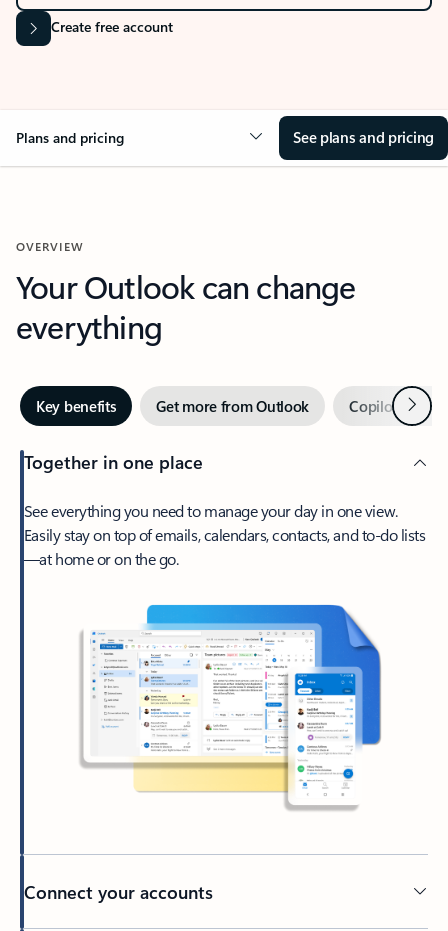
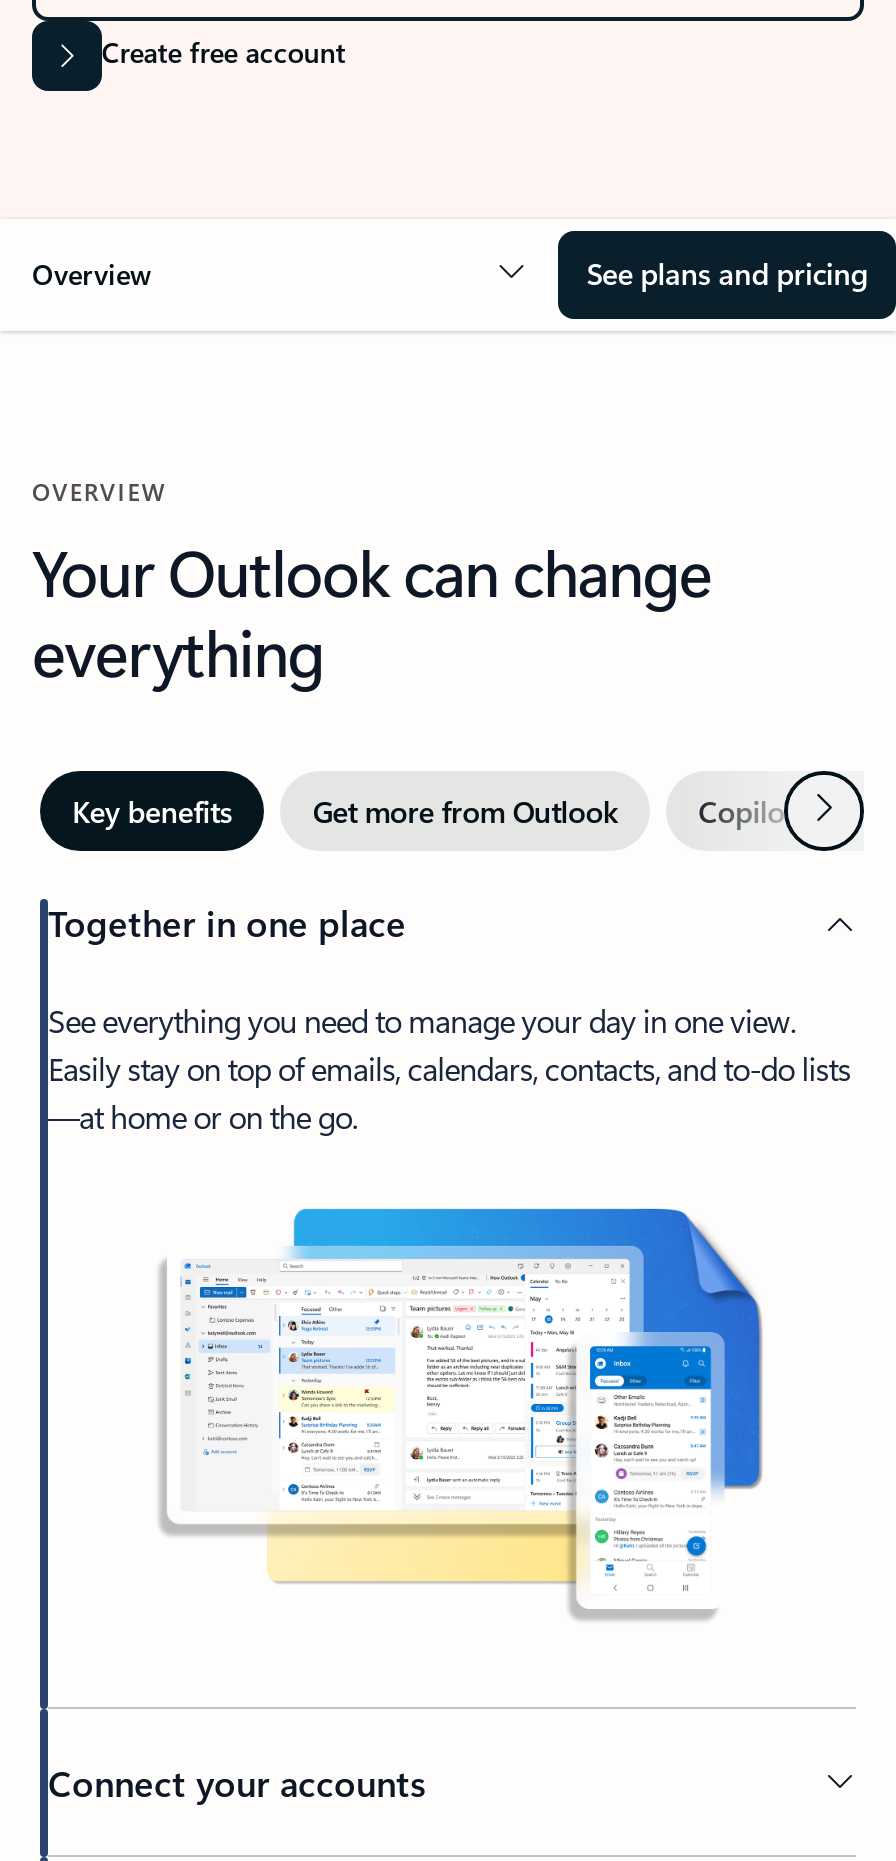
- Plans and pricing
+ Overview
